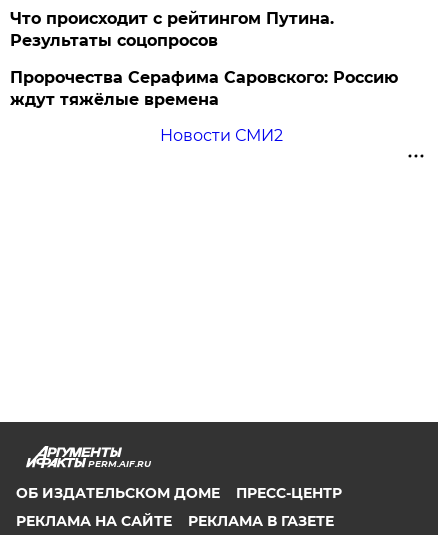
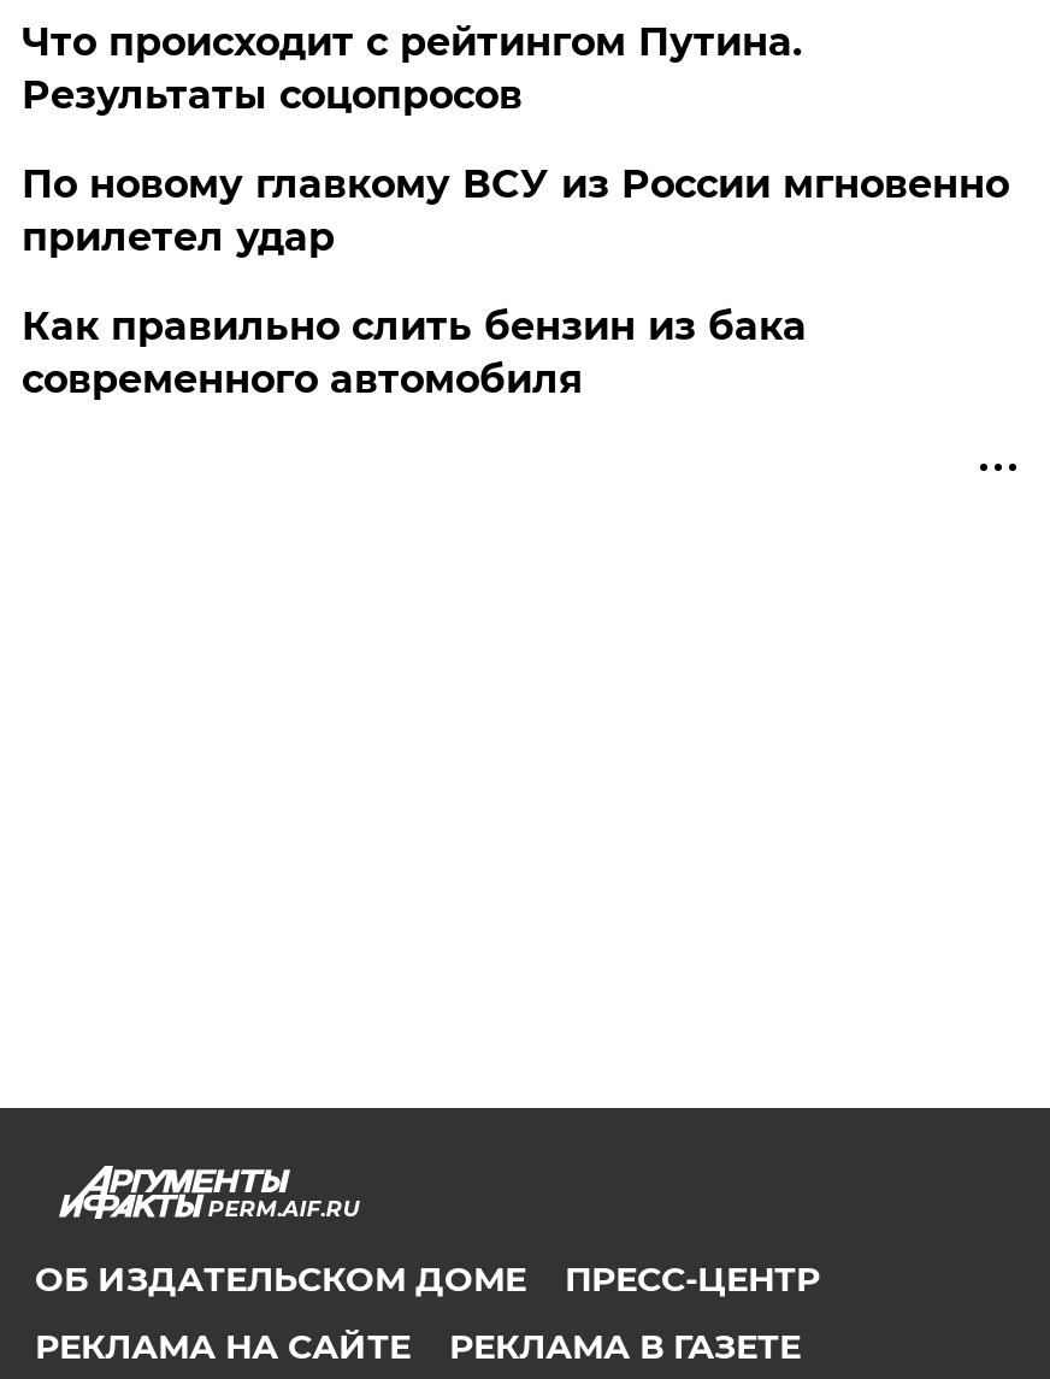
- Пророчества Серафима Саровского: Россию
- ждут тяжёлые времена
+ По новому главкому ВСУ из России мгновенно
+ прилетел удар

- Новости СМИ2
+ Как правильно слить бензин из бака
+ современного автомобиля
